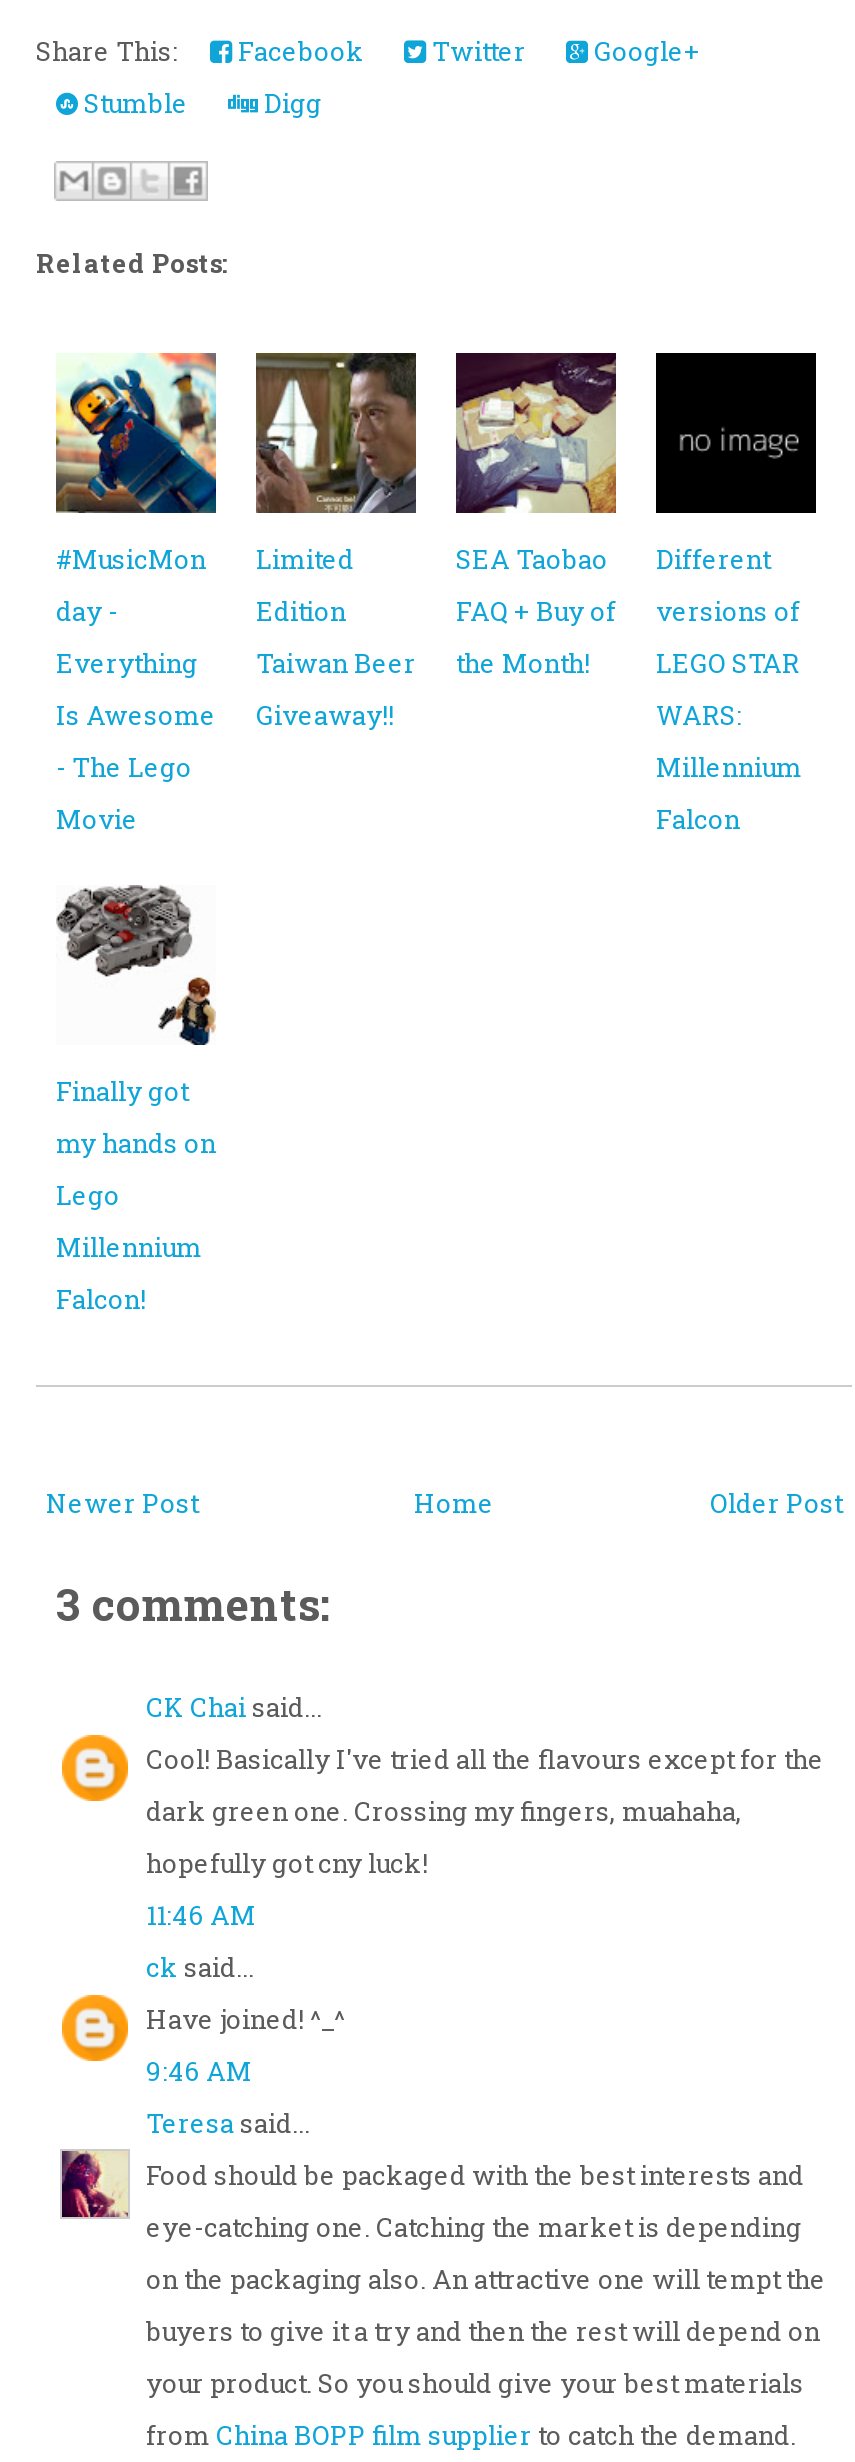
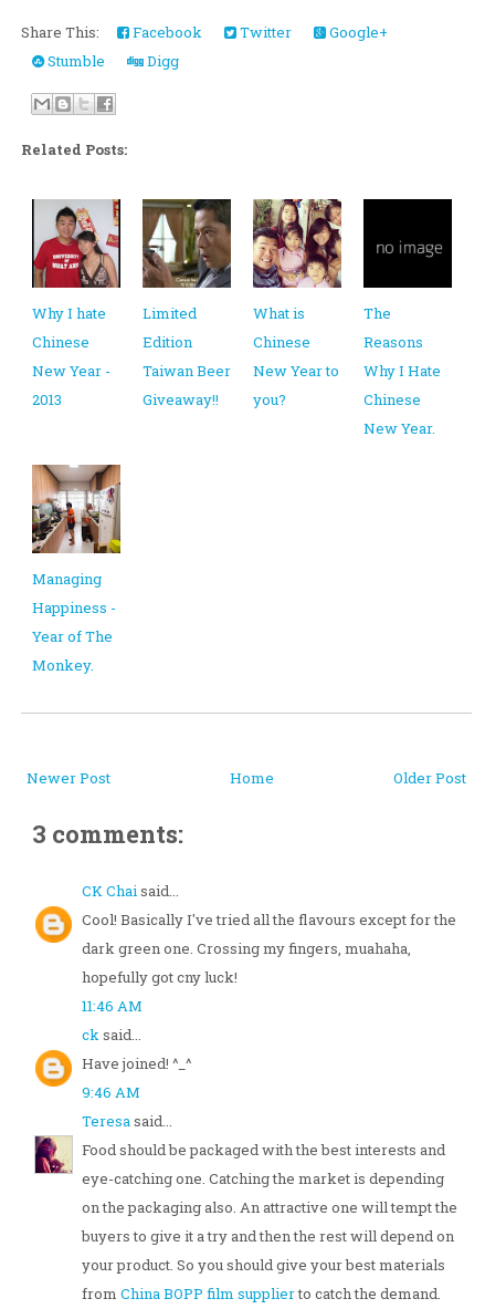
- [image]
- #MusicMon
- day -
- Everything
- Is Awesome
- - The Lego
- Movie
+ [image]
+ Why I hate
+ Chinese
+ New Year -
+ 2013

- [image]
- SEA Taobao
- FAQ + Buy of
- the Month!
+ [image]
+ What is
+ Chinese
+ New Year to
+ you?

- Different
- versions of
- LEGO STAR
- WARS:
- Millennium
- Falcon
+ The
+ Reasons
+ Why I Hate
+ Chinese
+ New Year.

- [image]
- Finally got
- my hands on
- Lego
- Millennium
- Falcon!
+ [image]
+ Managing
+ Happiness -
+ Year of The
+ Monkey.
